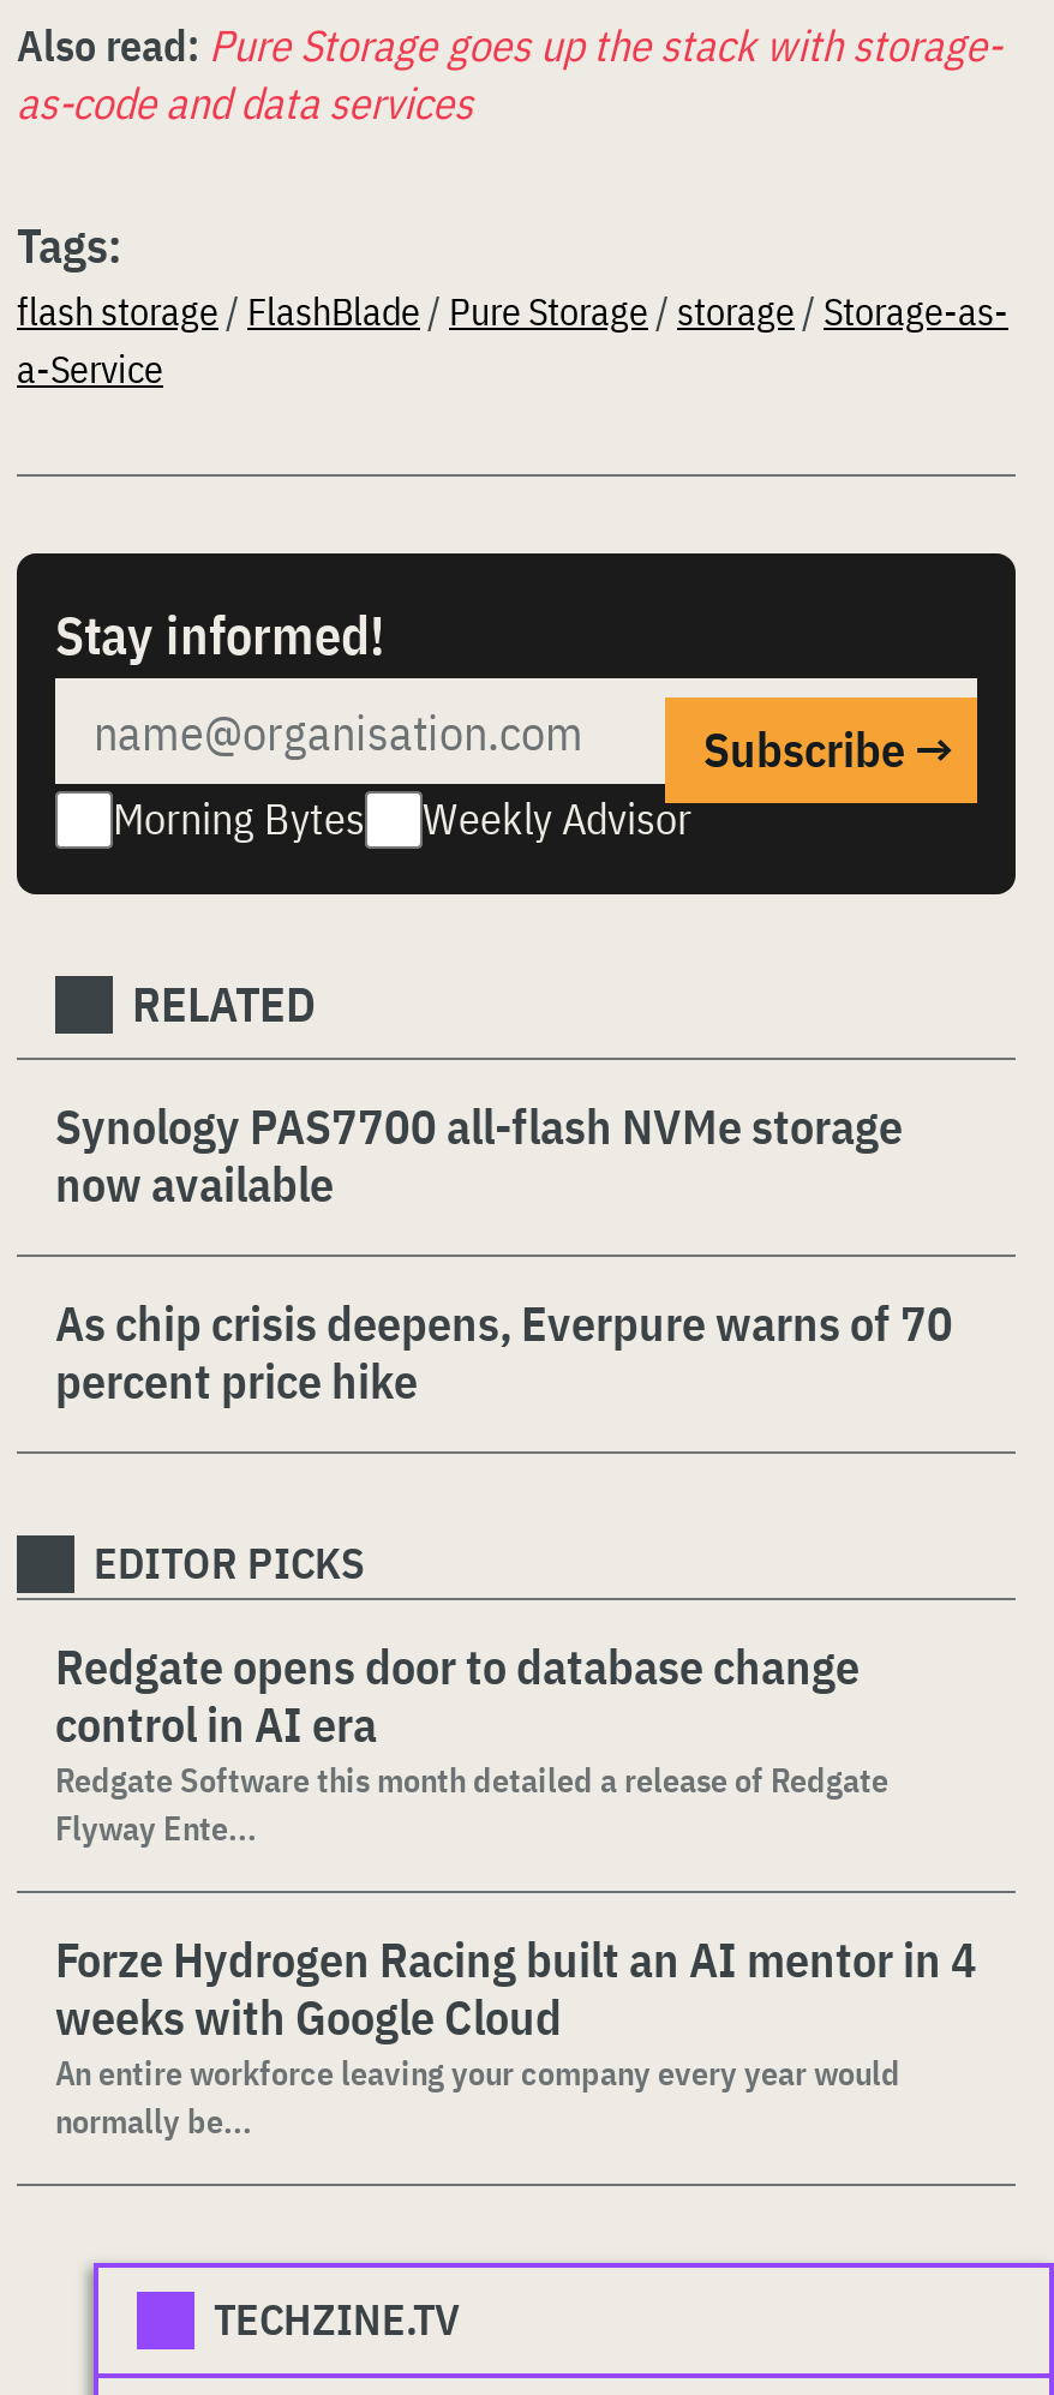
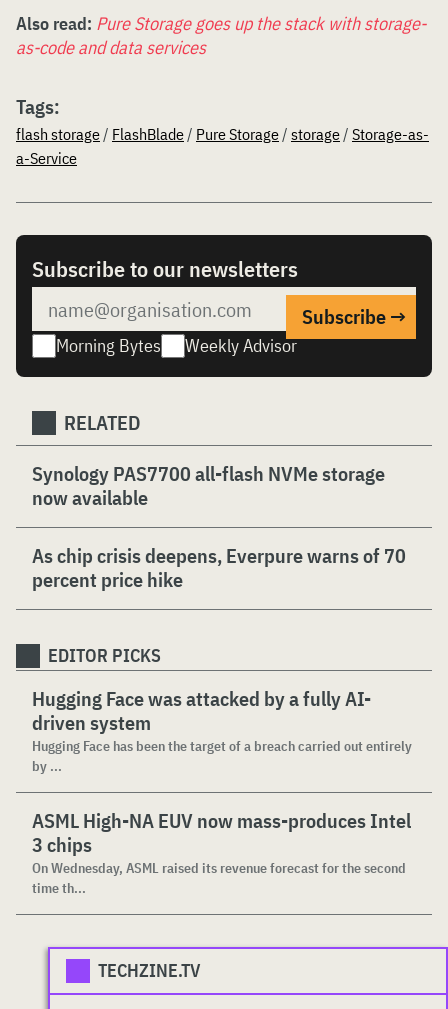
- Stay informed!
+ Subscribe to our newsletters

- Redgate opens door to database change
- control in AI era
- Redgate Software this month detailed a release of Redgate
- Flyway Ente...
+ Hugging Face was attacked by a fully AI-
+ driven system
+ Hugging Face has been the target of a breach carried out entirely
+ by ...

- Forze Hydrogen Racing built an AI mentor in 4
- weeks with Google Cloud
- An entire workforce leaving your company every year would
- normally be...
+ ASML High-NA EUV now mass-produces Intel
+ 3 chips
+ On Wednesday, ASML raised its revenue forecast for the second
+ time th...
